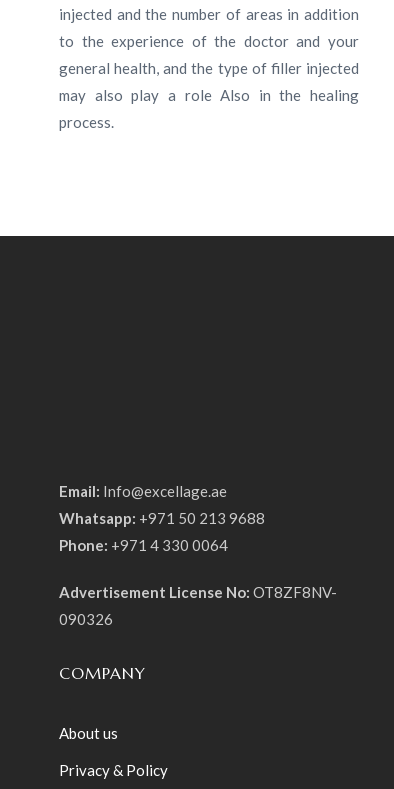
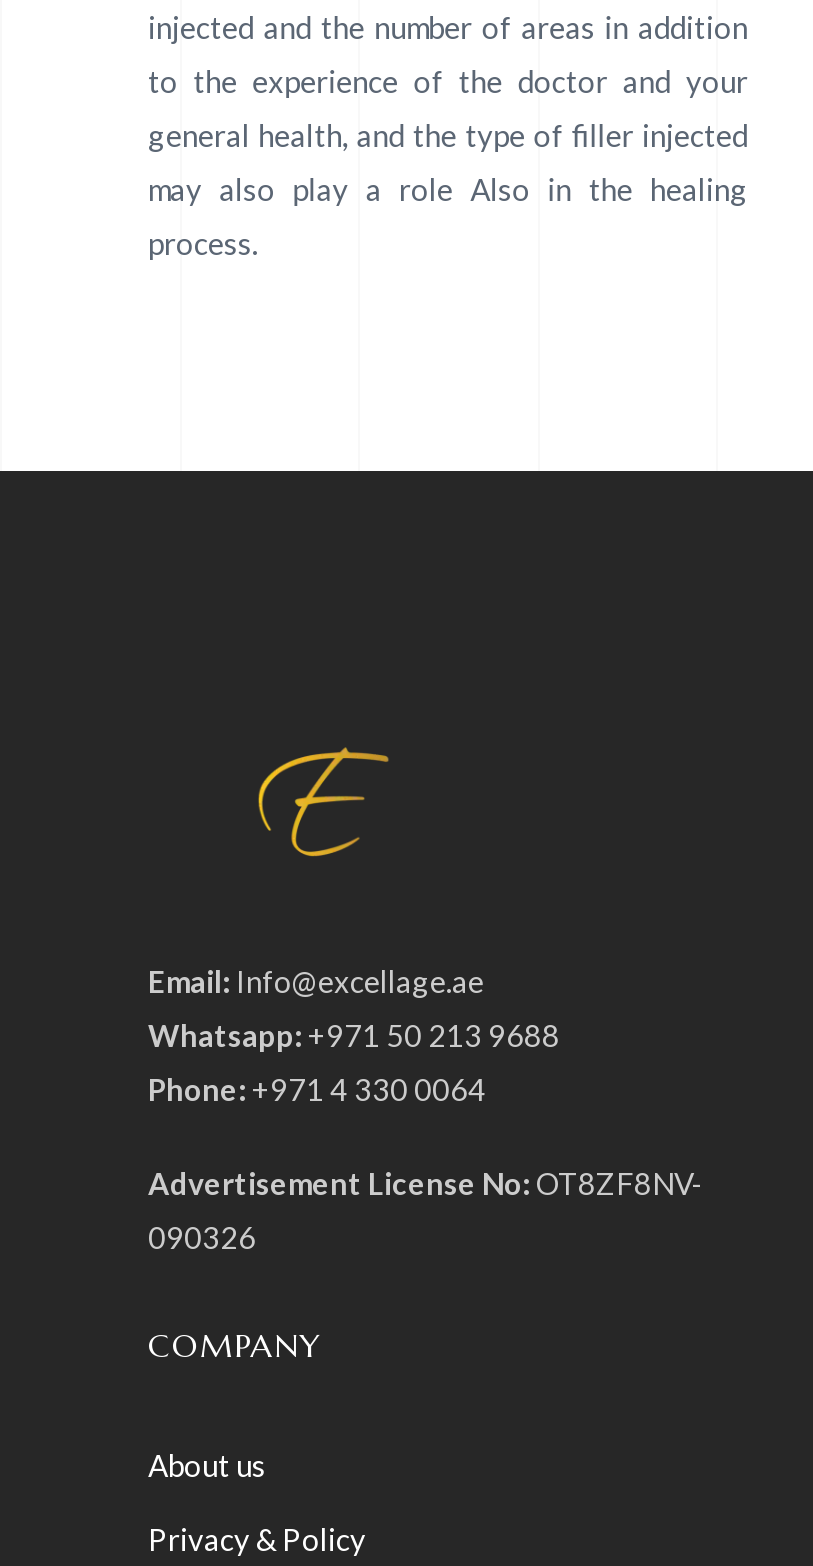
+ [image]
